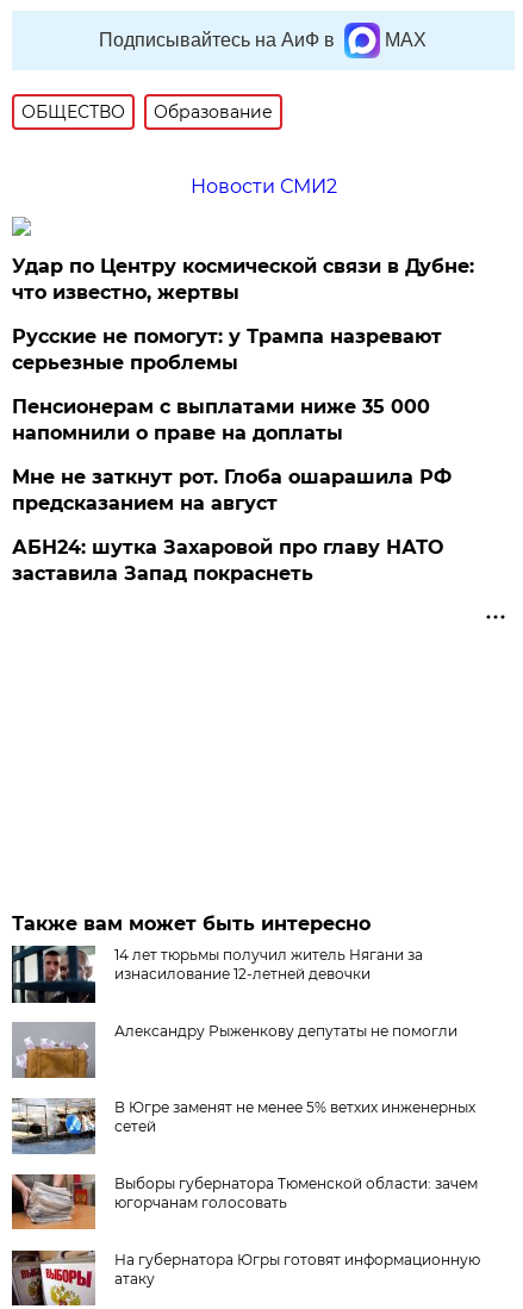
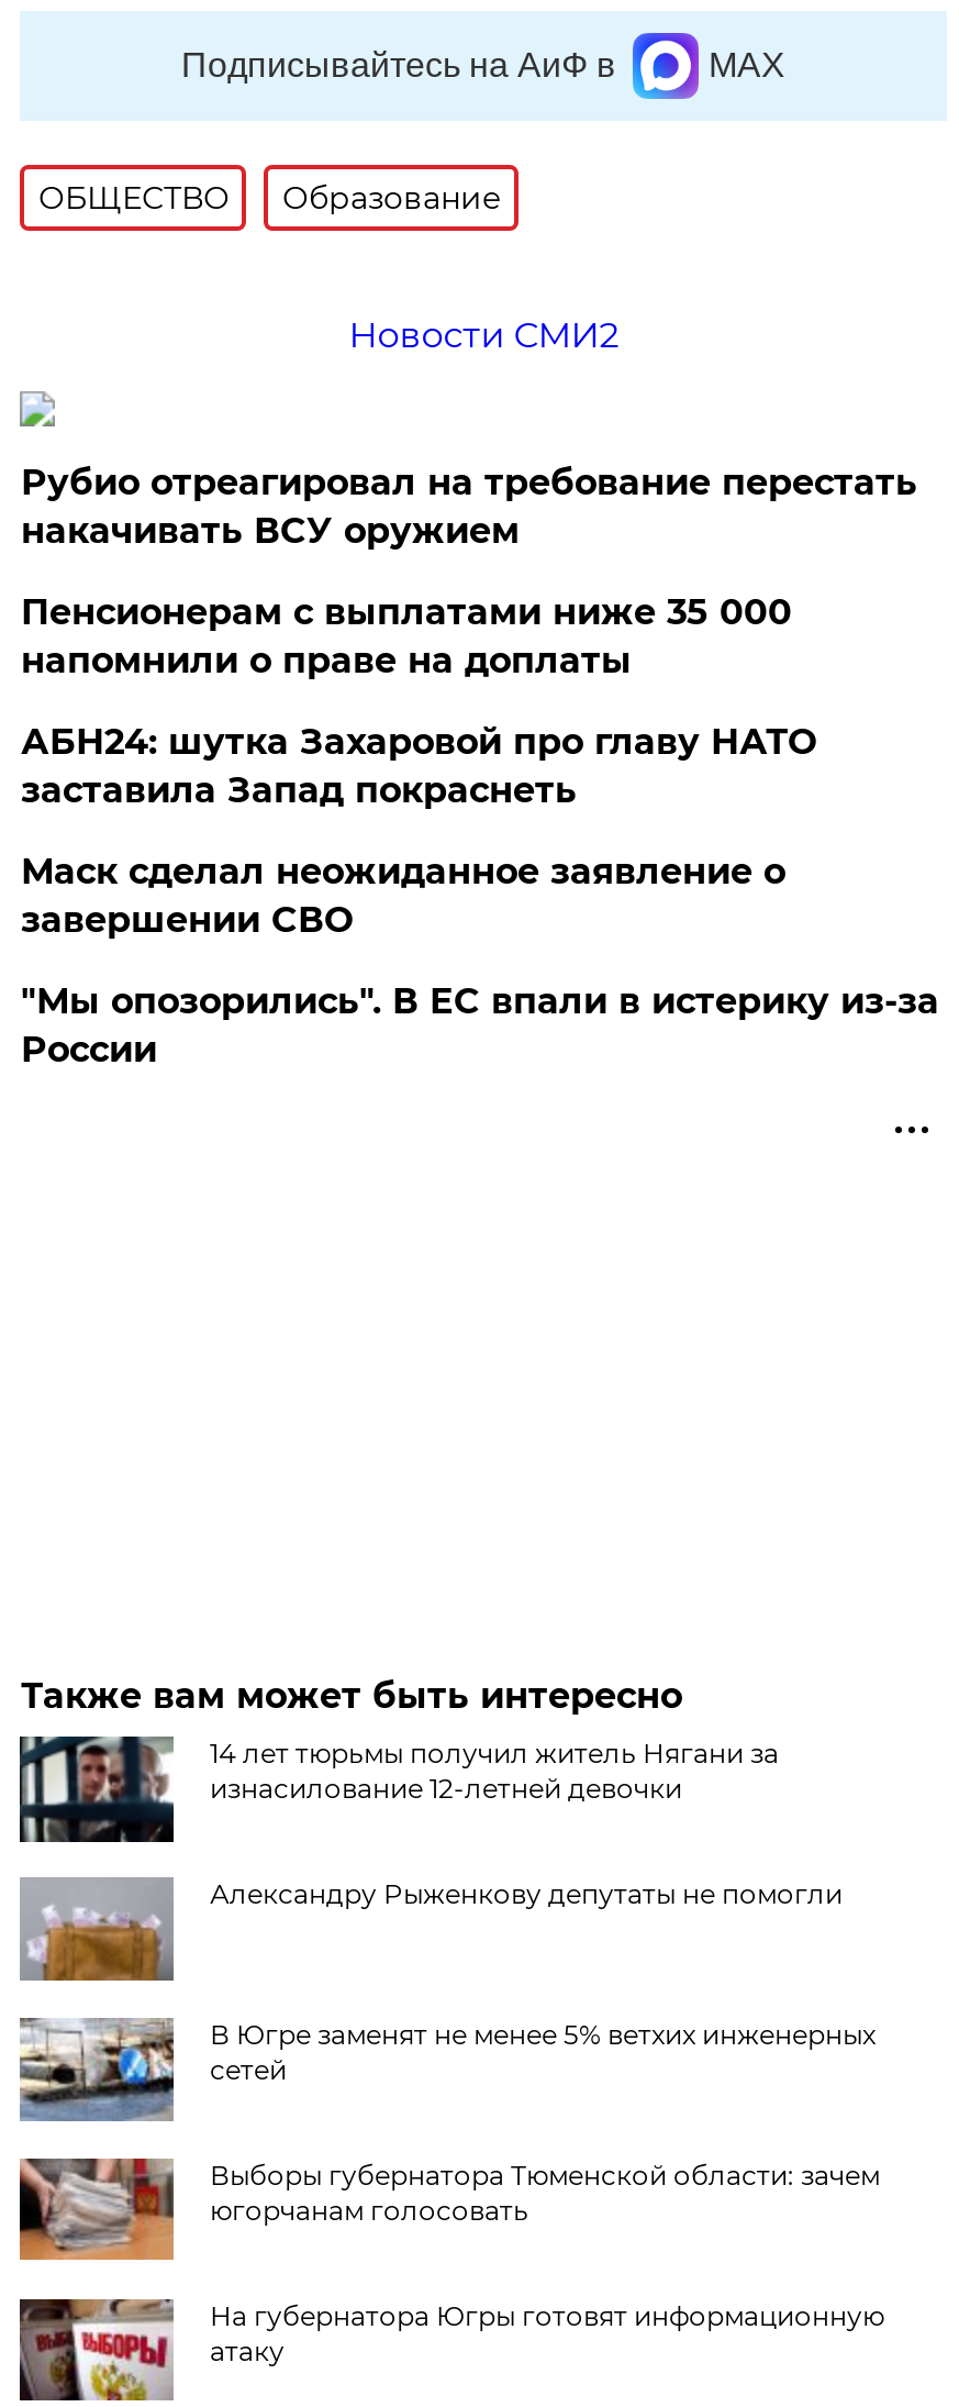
- Удар по Центру космической связи в Дубне:
- что известно, жертвы
- Русские не помогут: у Трампа назревают
- серьезные проблемы
+ Рубио отреагировал на требование перестать
+ накачивать ВСУ оружием

moved up: Пенсионерам с выплатами ниже 35 000 | напомнили о праве на доплаты

- Мне не заткнут рот. Глоба ошарашила РФ
- предсказанием на август

moved up: АБН24: шутка Захаровой про главу НАТО | заставила Запад покраснеть

+ Маск сделал неожиданное заявление о
+ завершении СВО
+ "Мы опозорились". В ЕС впали в истерику из-за
+ России
